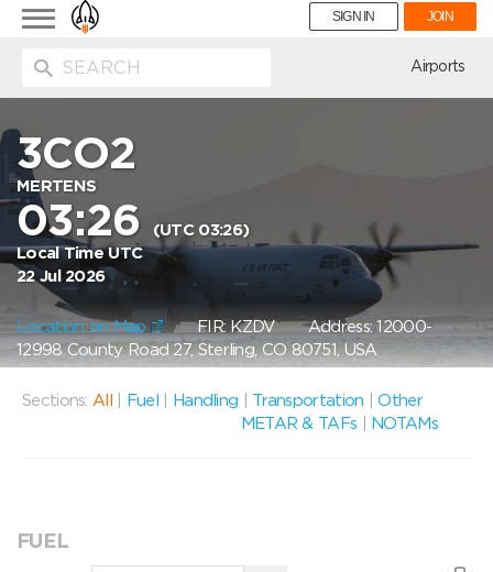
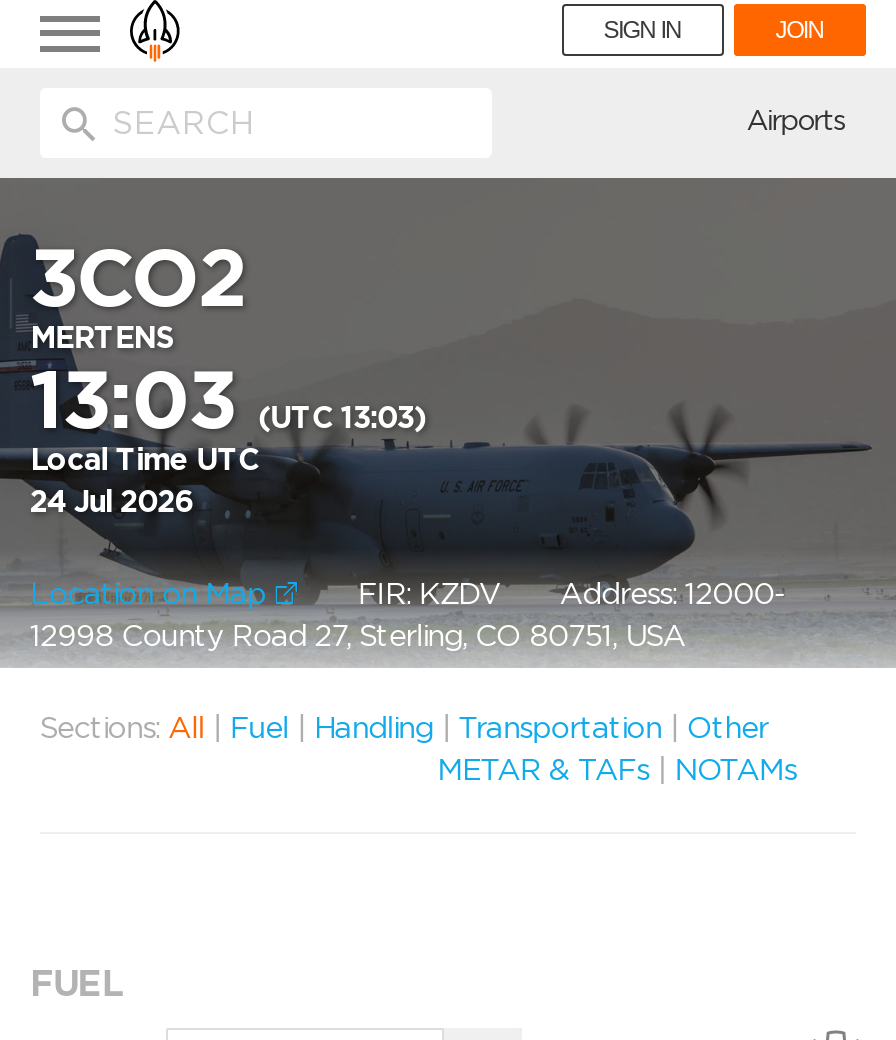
- 03:26 (UTC 03:26)
+ 13:03 (UTC 13:03)

- 22 Jul 2026
+ 24 Jul 2026
